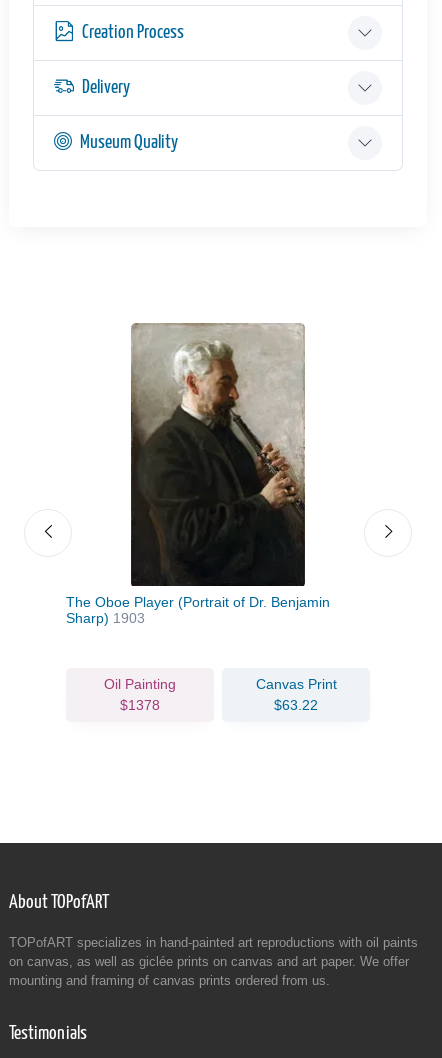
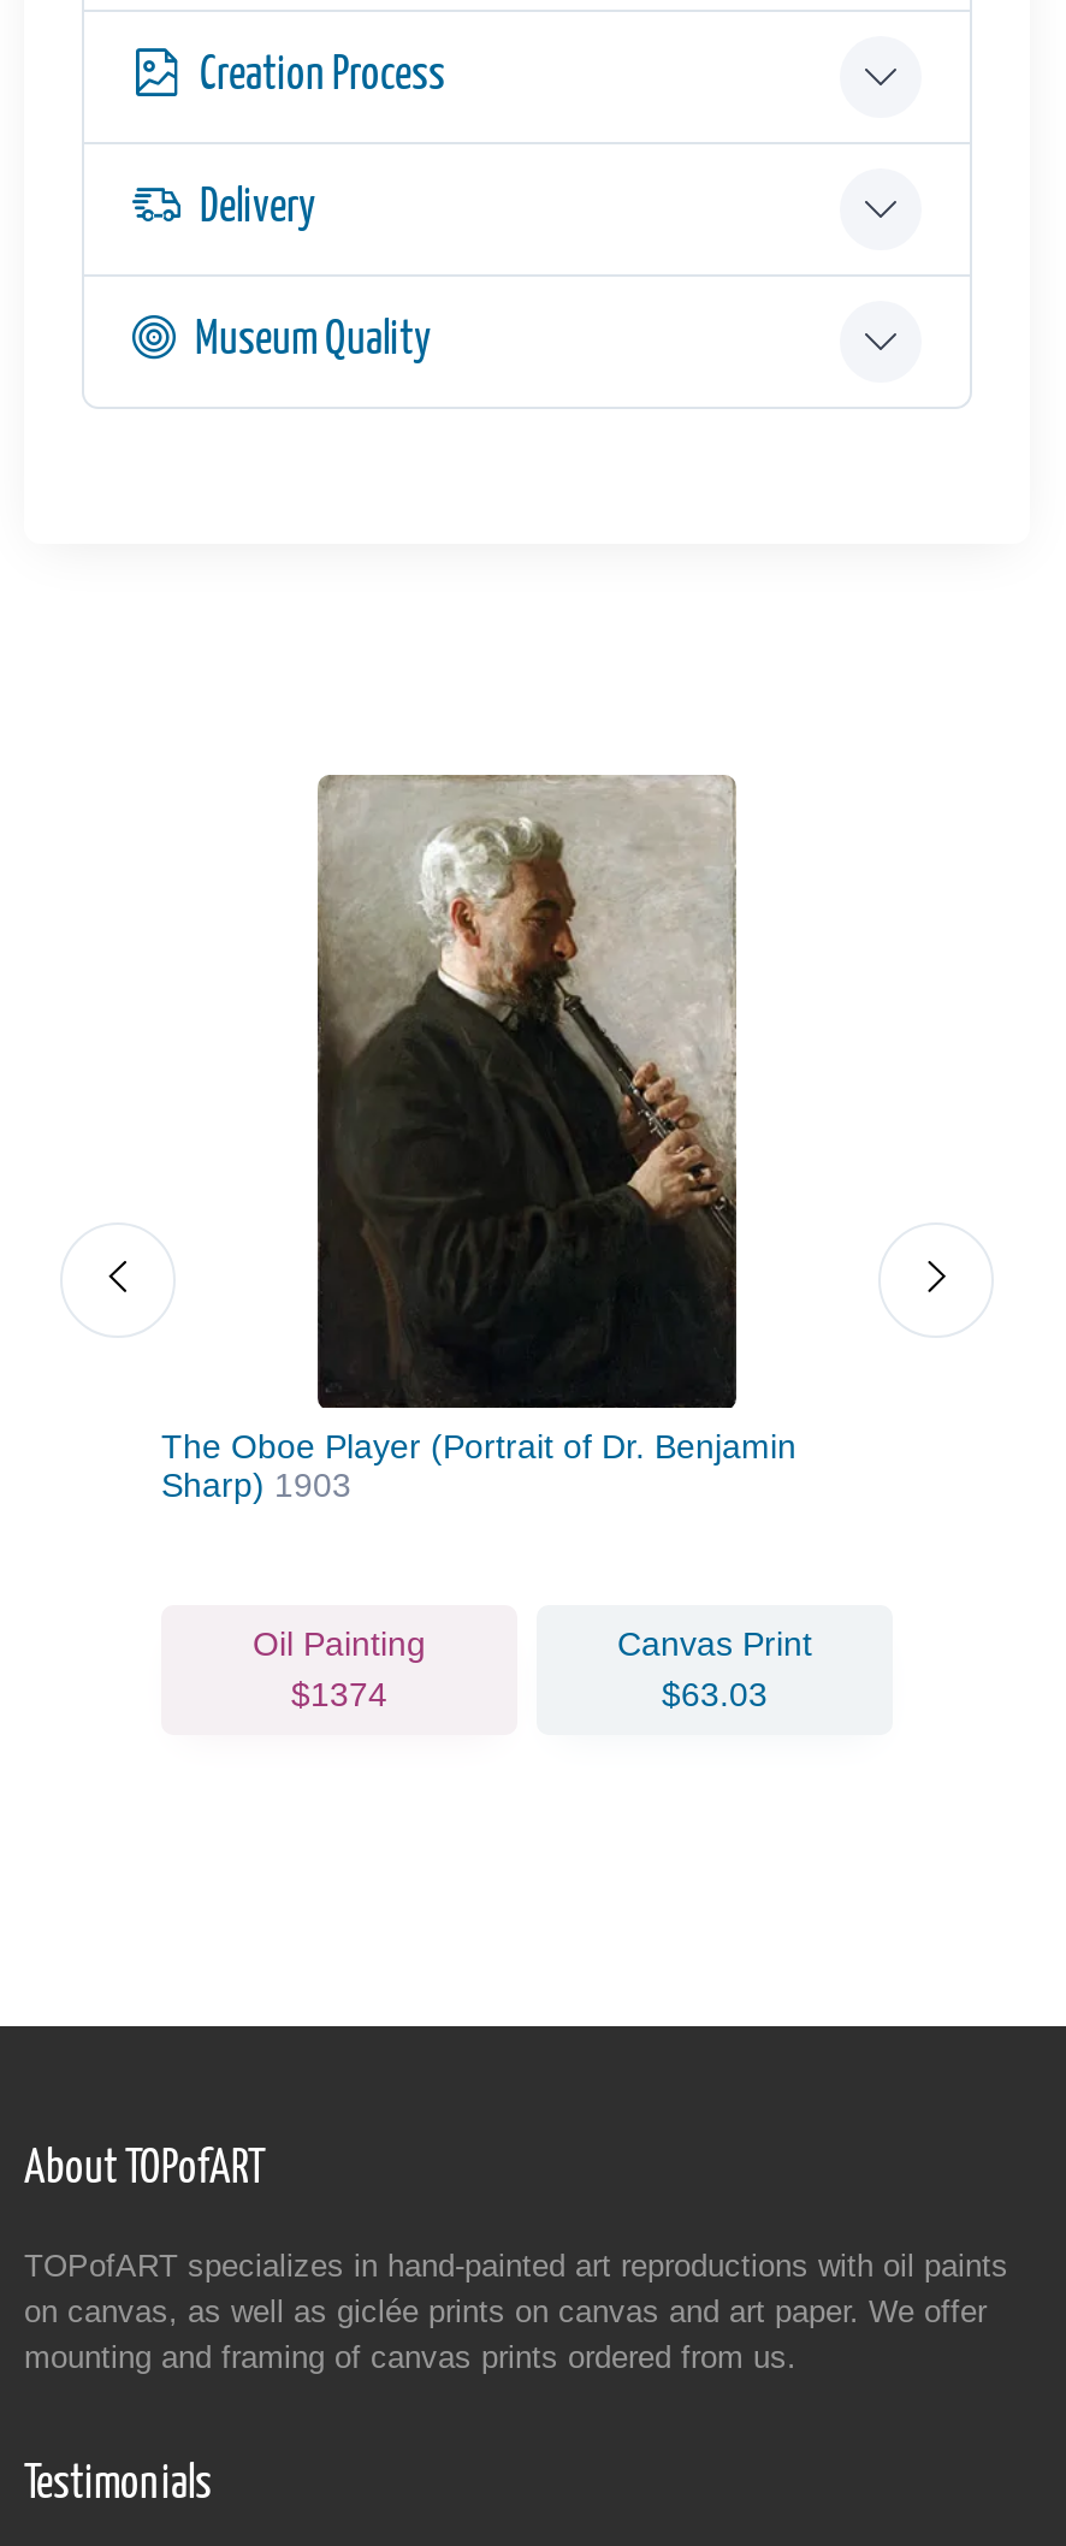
- $1378
+ $1374

- $63.22
+ $63.03
